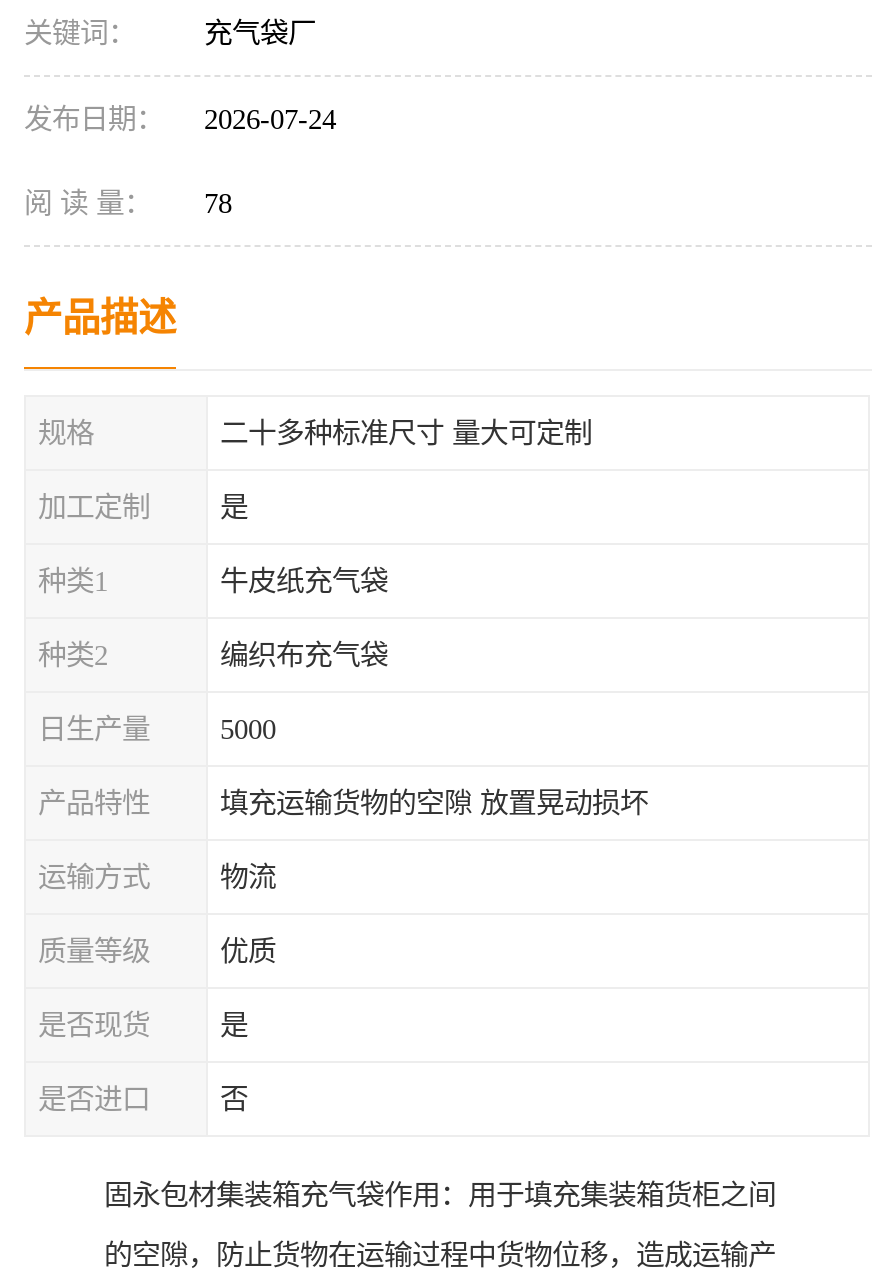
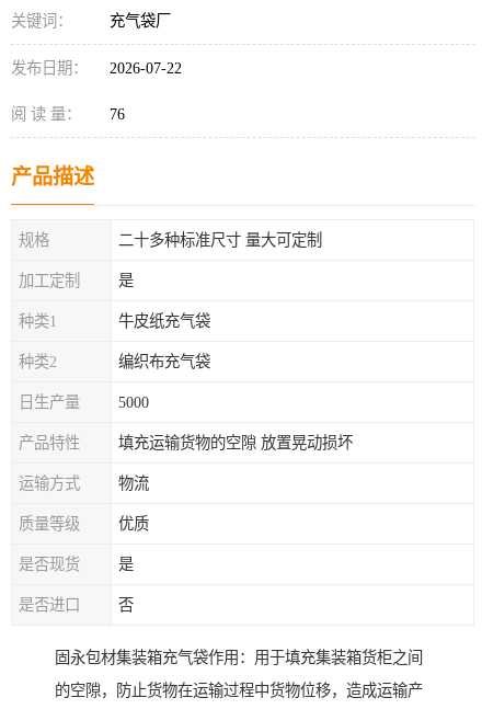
- 发布日期： 2026-07-24
+ 发布日期： 2026-07-22

- 阅 读 量： 78
+ 阅 读 量： 76
